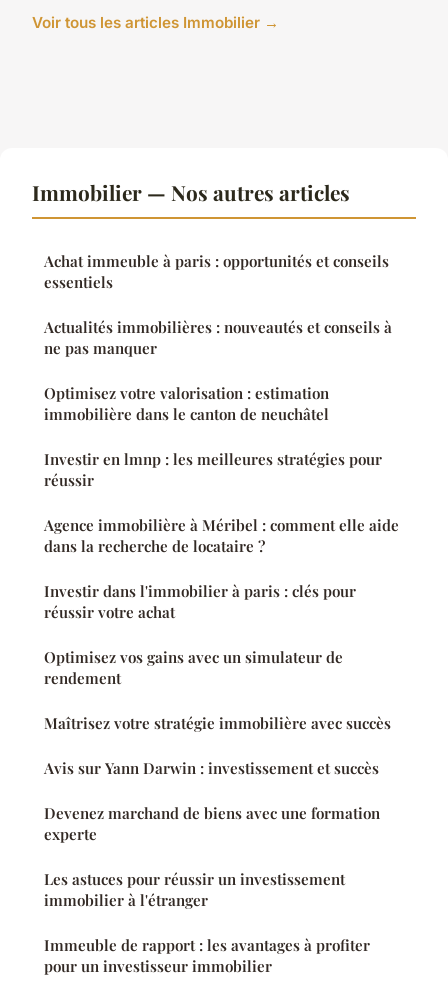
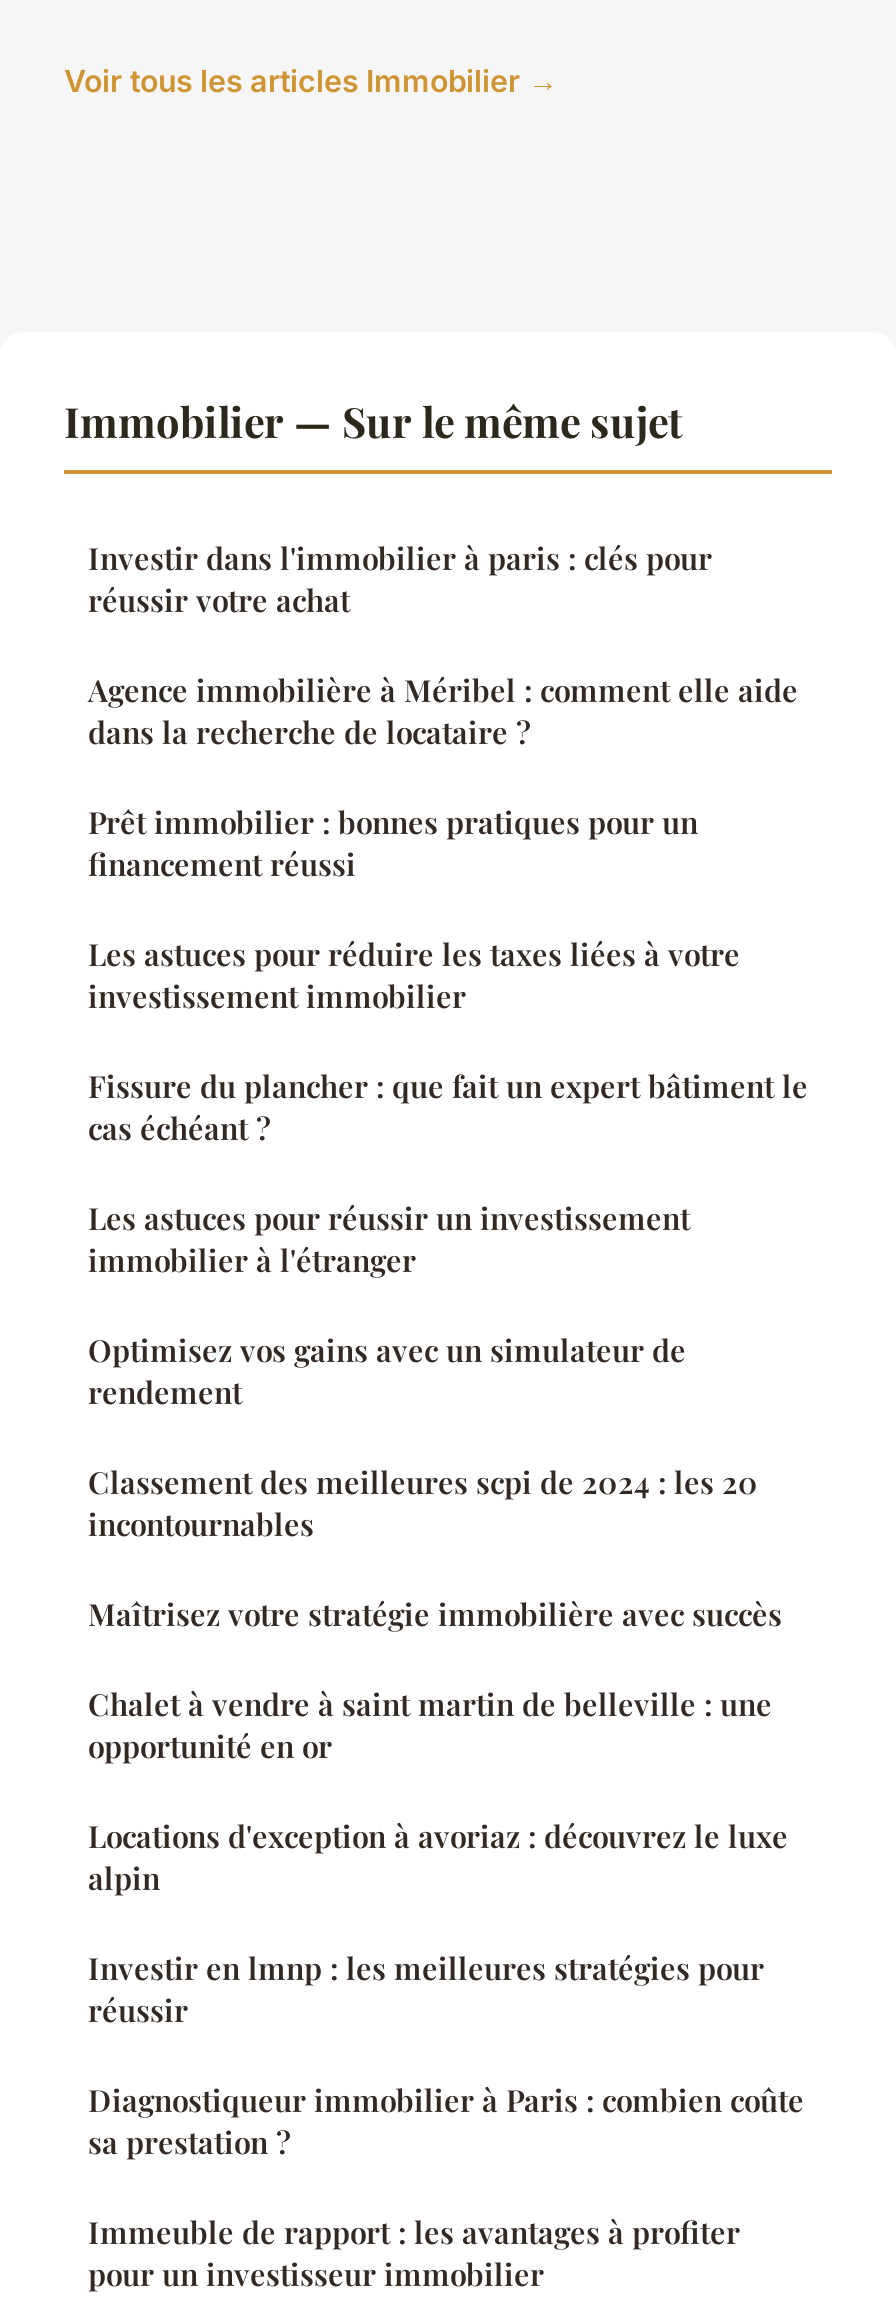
- Immobilier — Nos autres articles
- Achat immeuble à paris : opportunités et conseils
- essentiels
- Actualités immobilières : nouveautés et conseils à
- ne pas manquer
- Optimisez votre valorisation : estimation
- immobilière dans le canton de neuchâtel
+ Immobilier — Sur le même sujet
+ Prêt immobilier : bonnes pratiques pour un
+ financement réussi
+ Les astuces pour réduire les taxes liées à votre
+ investissement immobilier
+ Fissure du plancher : que fait un expert bâtiment le
+ cas échéant ?
+ Classement des meilleures scpi de 2024 : les 20
+ incontournables
+ Chalet à vendre à saint martin de belleville : une
+ opportunité en or
+ Locations d'exception à avoriaz : découvrez le luxe
+ alpin

moved down: Investir en lmnp : les meilleures stratégies pour | réussir

moved up: Agence immobilière à Méribel : comment elle aide | dans la recherche de locataire ? | Investir dans l'immobilier à paris : clés pour | réussir votre achat | Optimisez vos gains avec un simulateur de | rendement | Maîtrisez votre stratégie immobilière avec succès

- Avis sur Yann Darwin : investissement et succès
- Devenez marchand de biens avec une formation
- experte
+ Diagnostiqueur immobilier à Paris : combien coûte
+ sa prestation ?

moved up: Les astuces pour réussir un investissement | immobilier à l'étranger
